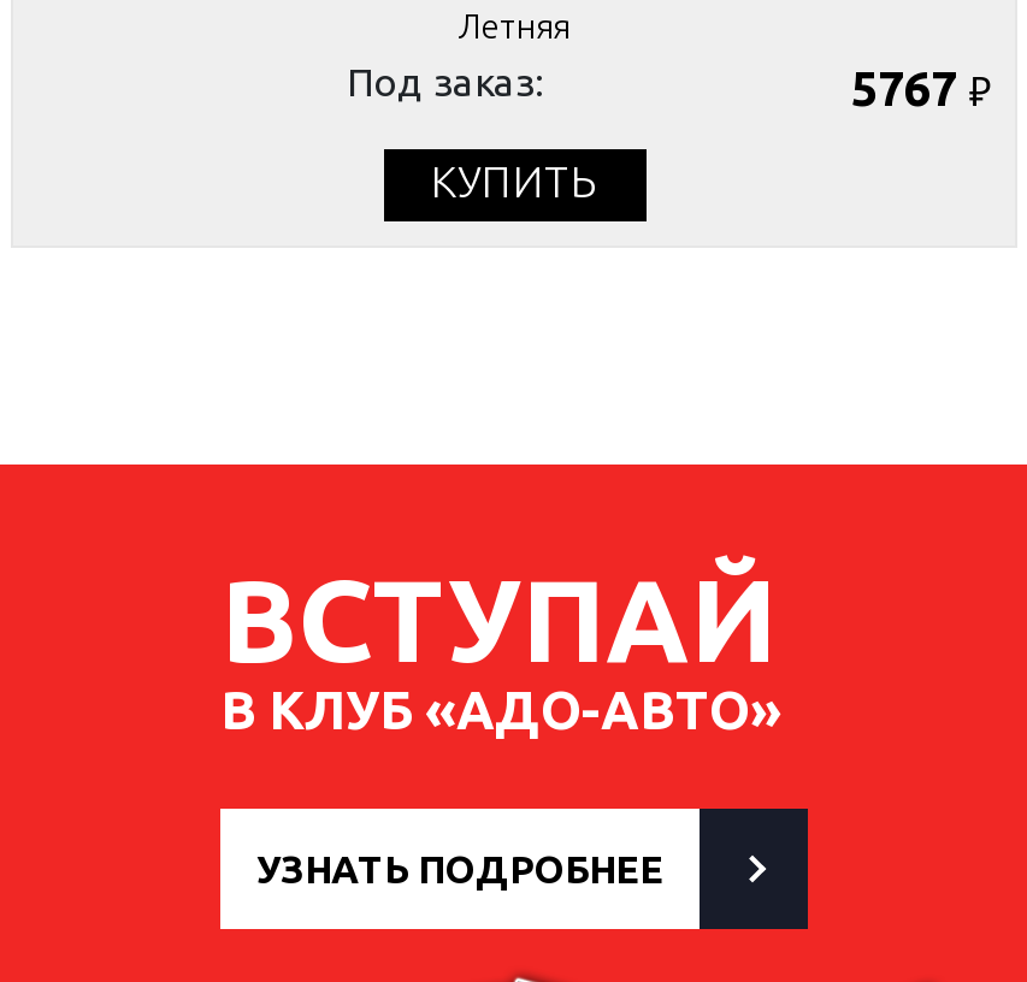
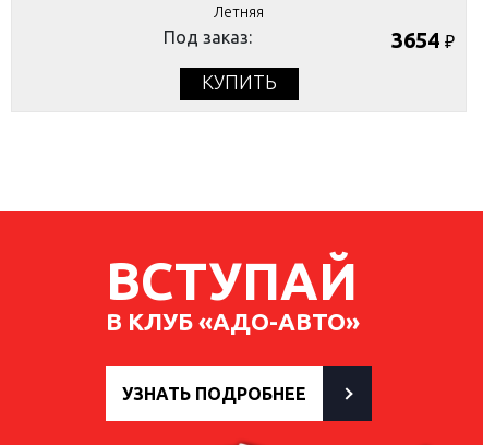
- 5767 ₽
+ 3654 ₽
